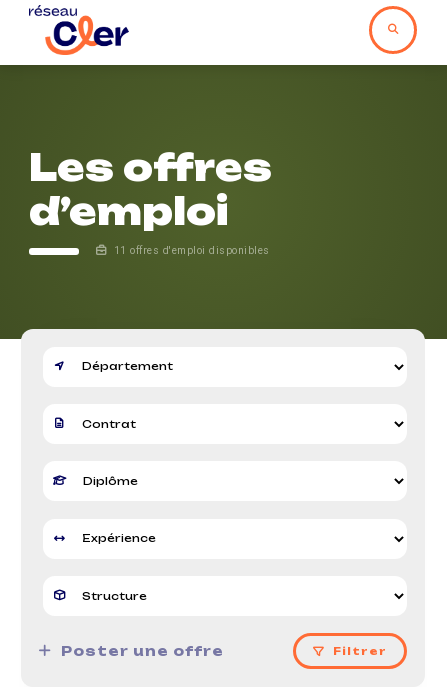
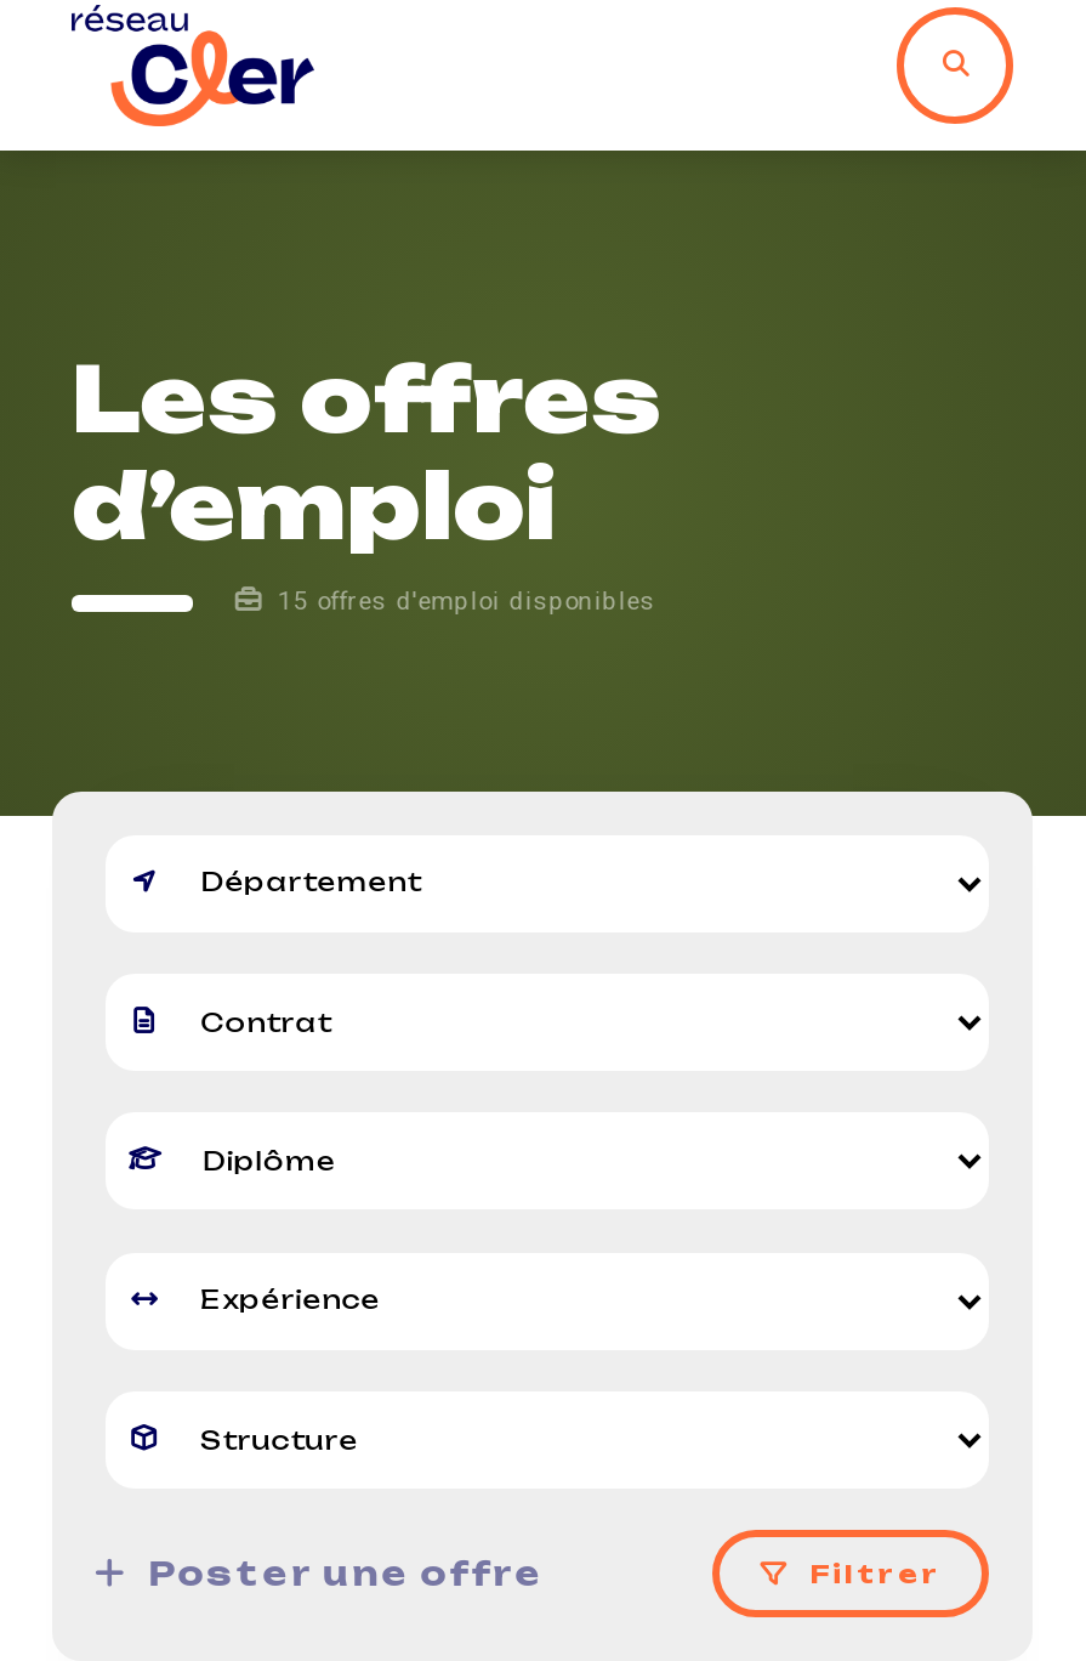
- 11 offres d'emploi disponibles
+ 15 offres d'emploi disponibles
